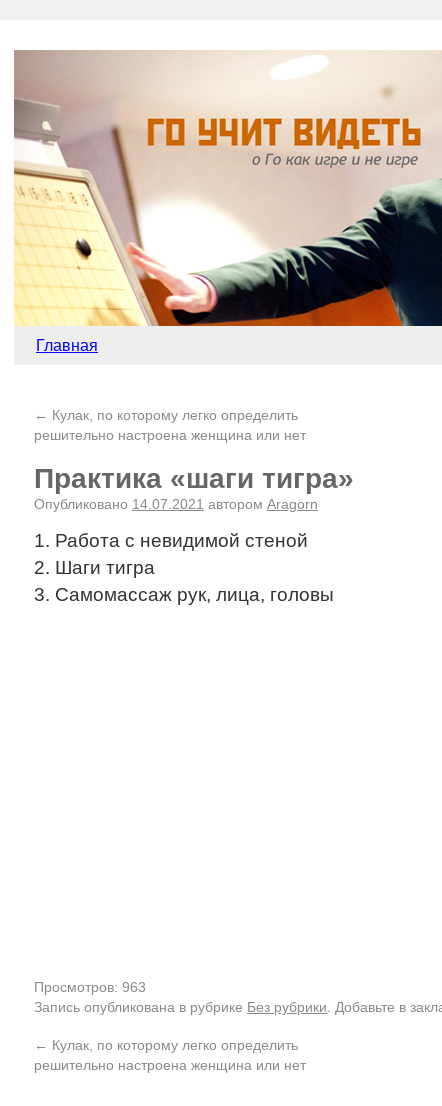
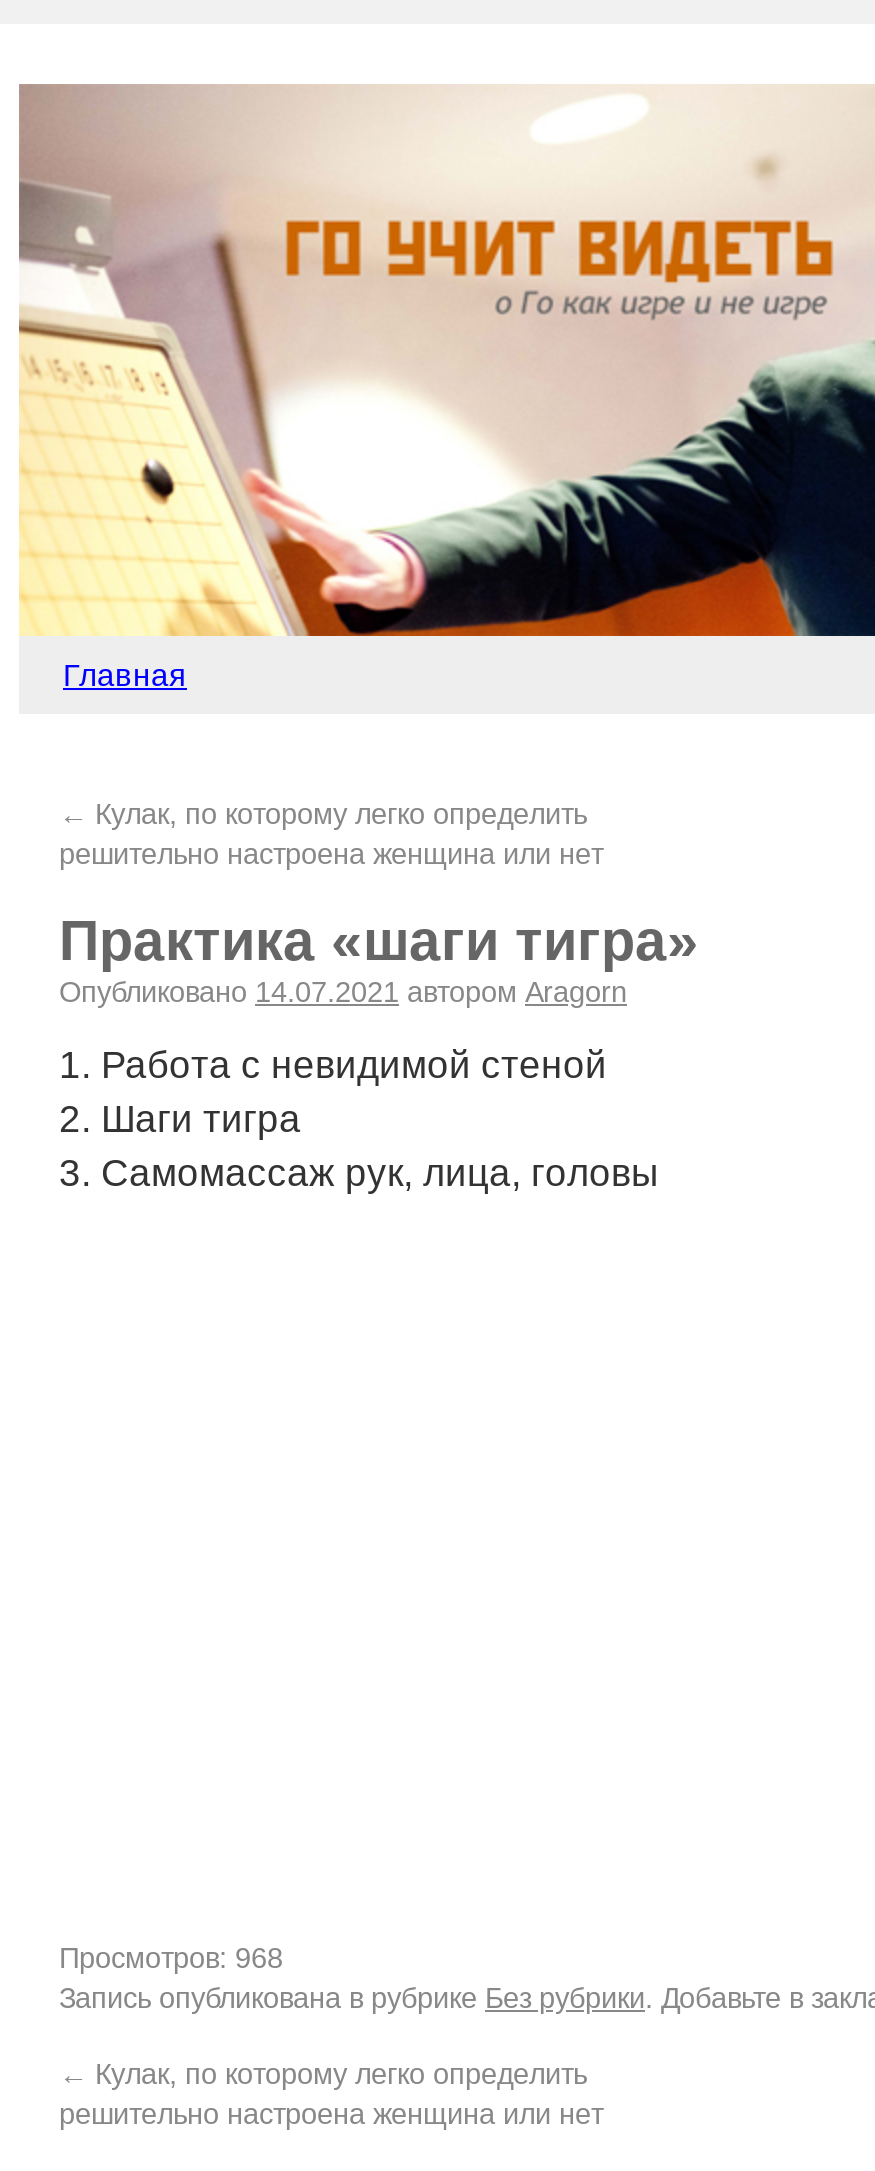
- Просмотров: 963
+ Просмотров: 968
